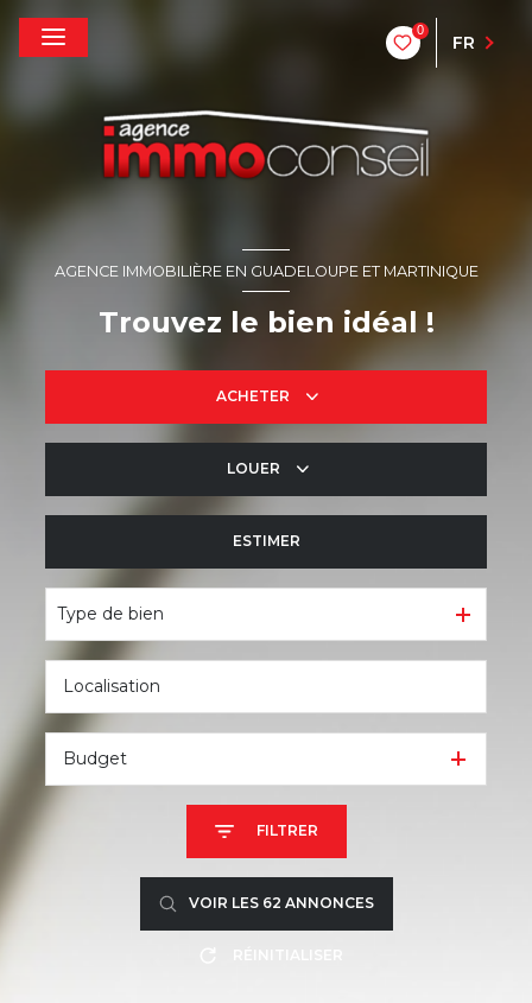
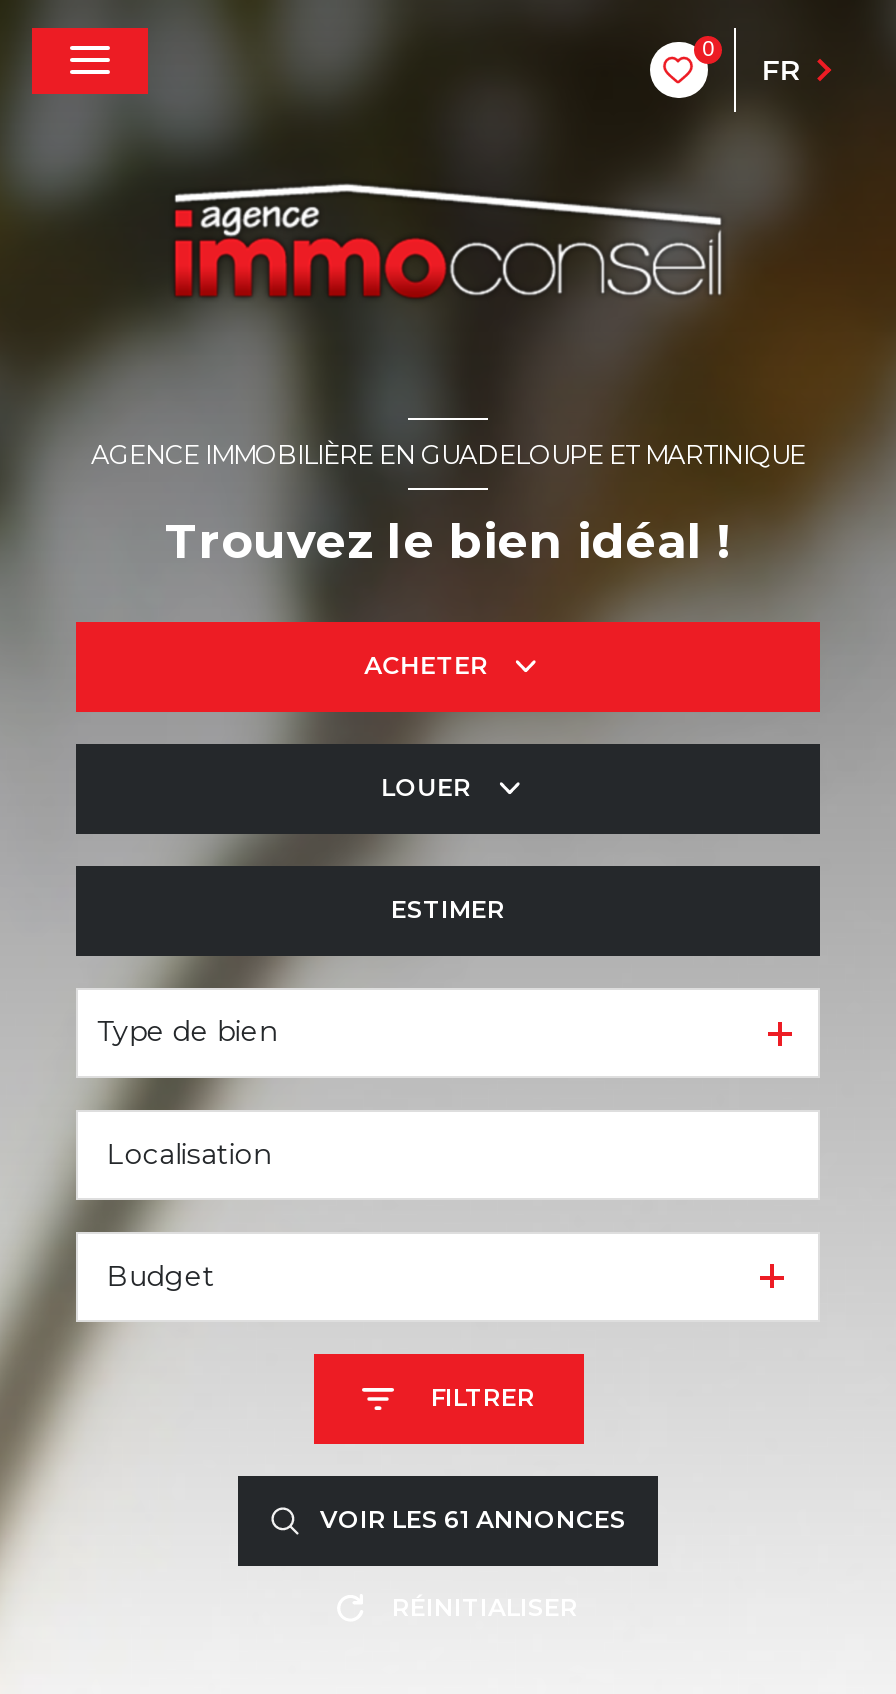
- VOIR LES 62 ANNONCES
+ VOIR LES 61 ANNONCES
